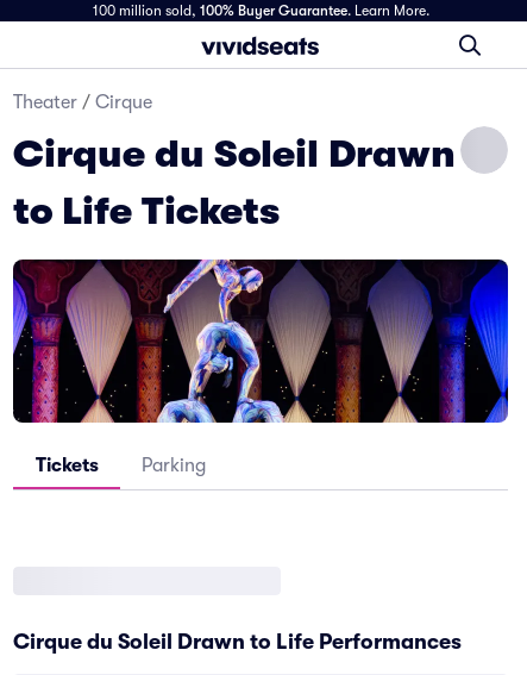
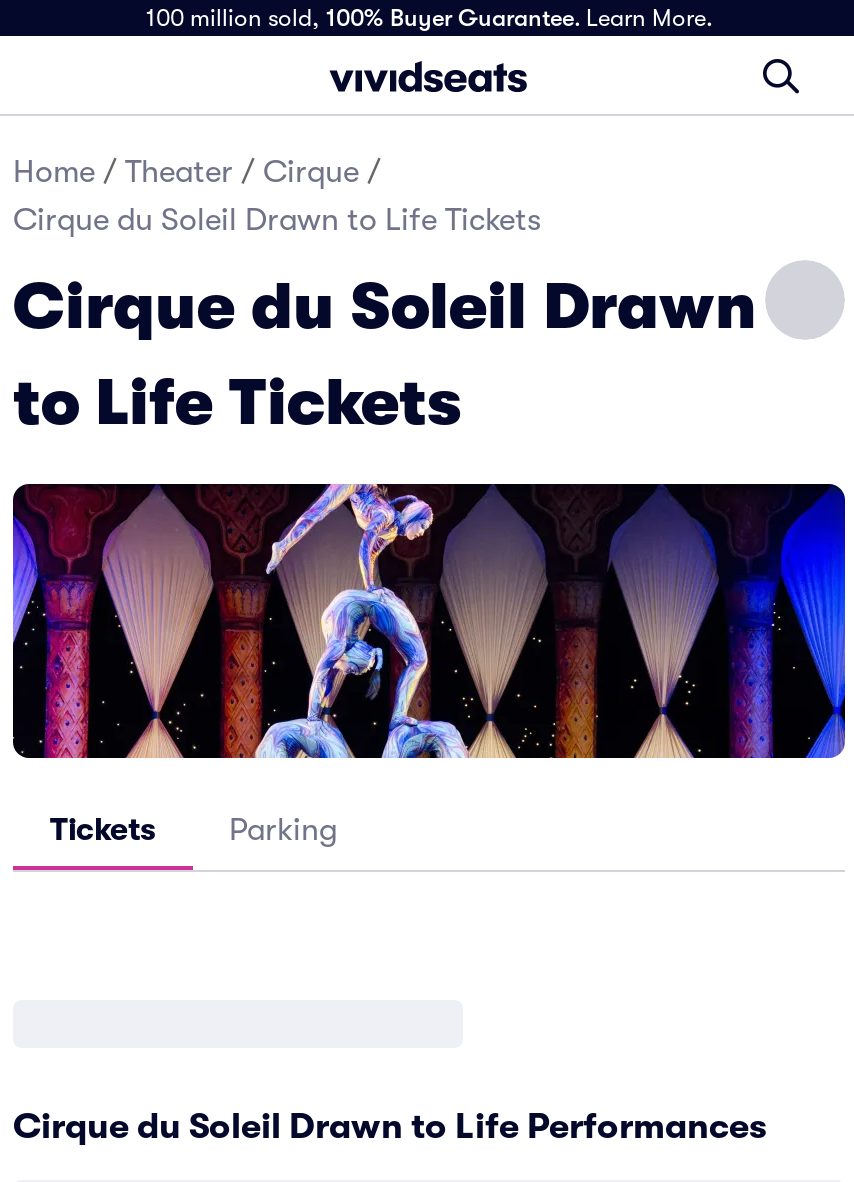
- Theater / Cirque
+ Home / Theater / Cirque /
+ Cirque du Soleil Drawn to Life Tickets
